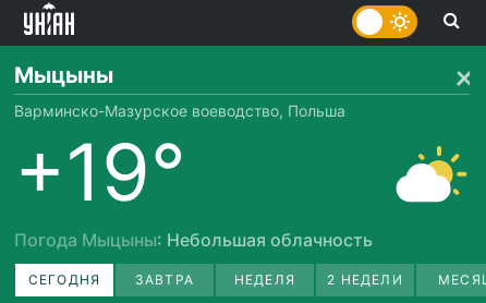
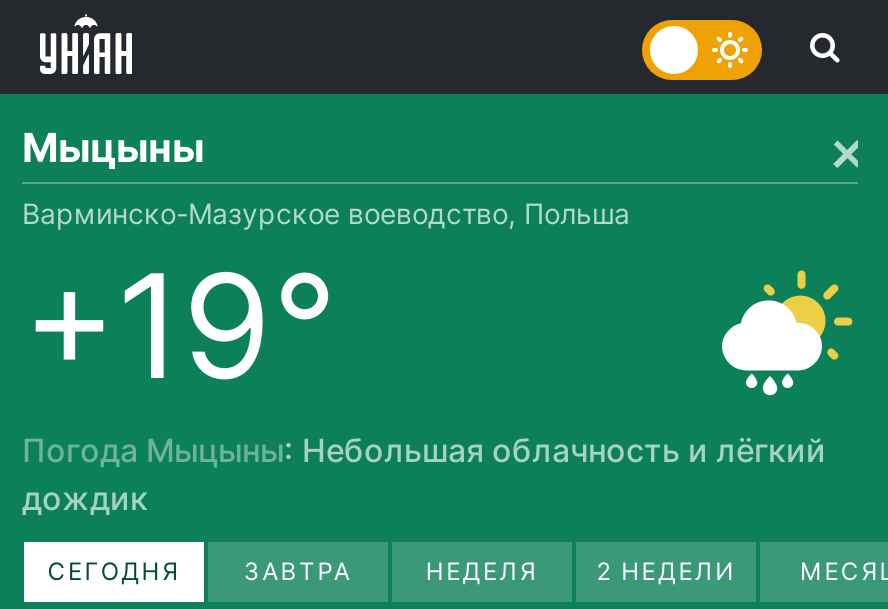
- [image]
+ [image]

- Погода Мыцыны: Небольшая облачность
+ Погода Мыцыны: Небольшая облачность и лёгкий
+ дождик
